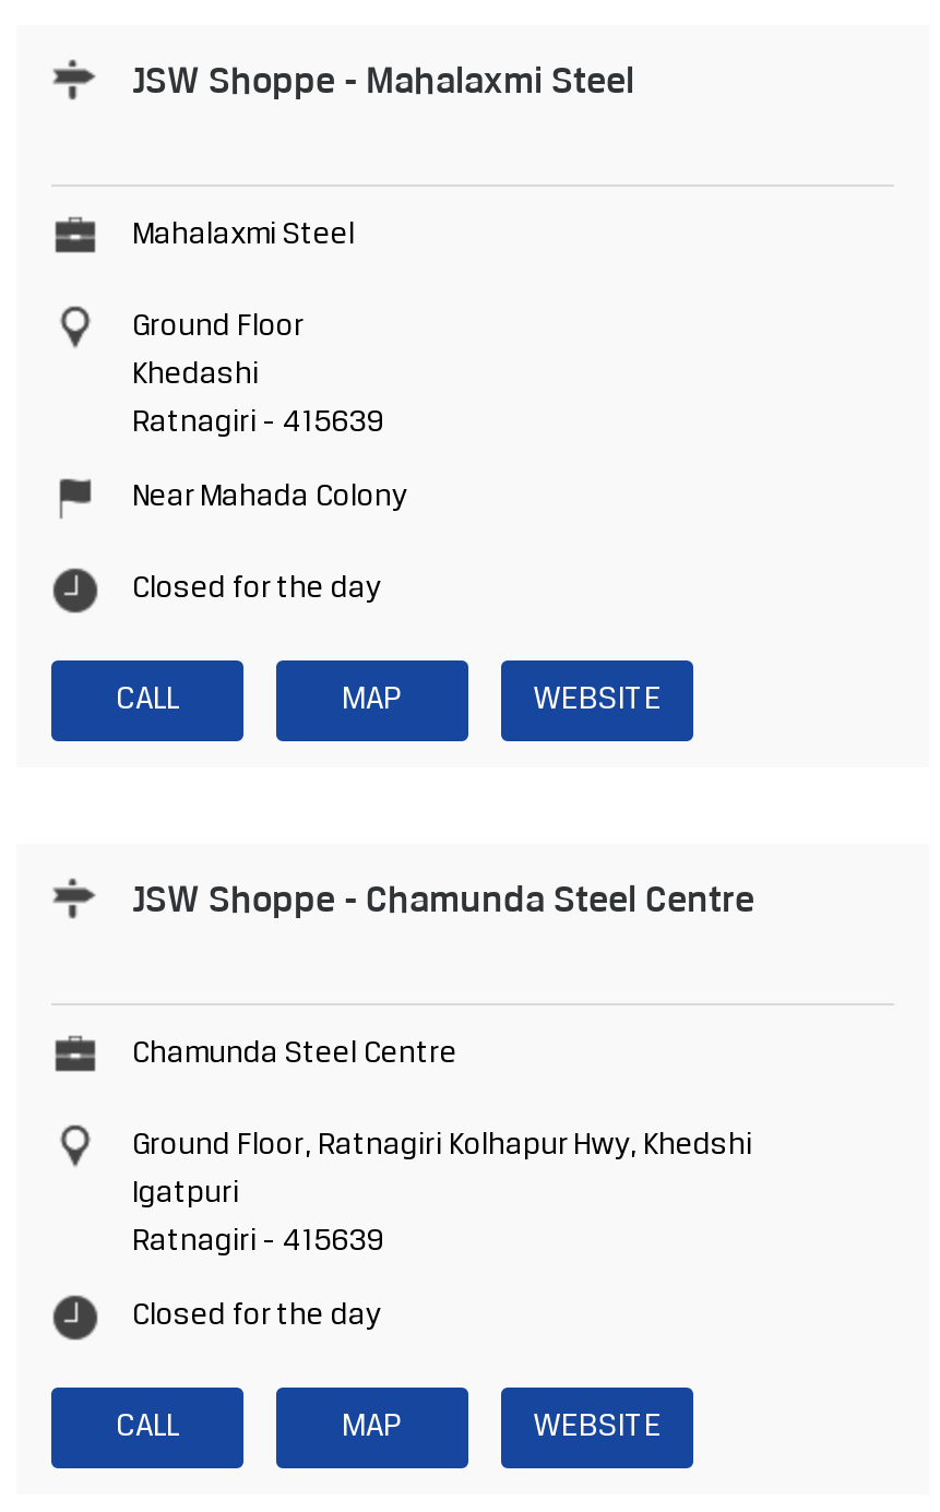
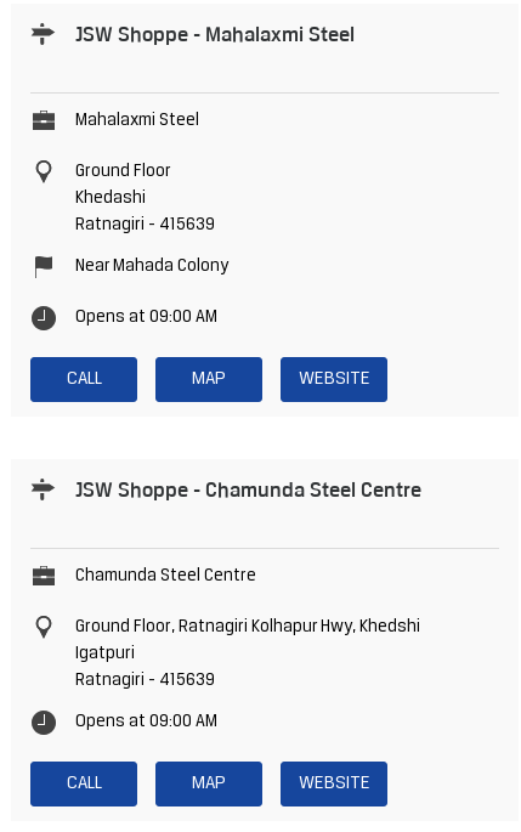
- Closed for the day
+ Opens at 09:00 AM

- Closed for the day
+ Opens at 09:00 AM
